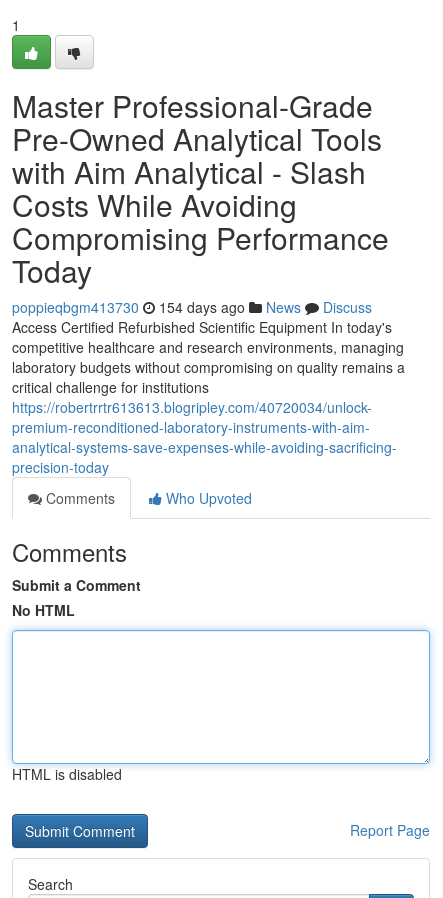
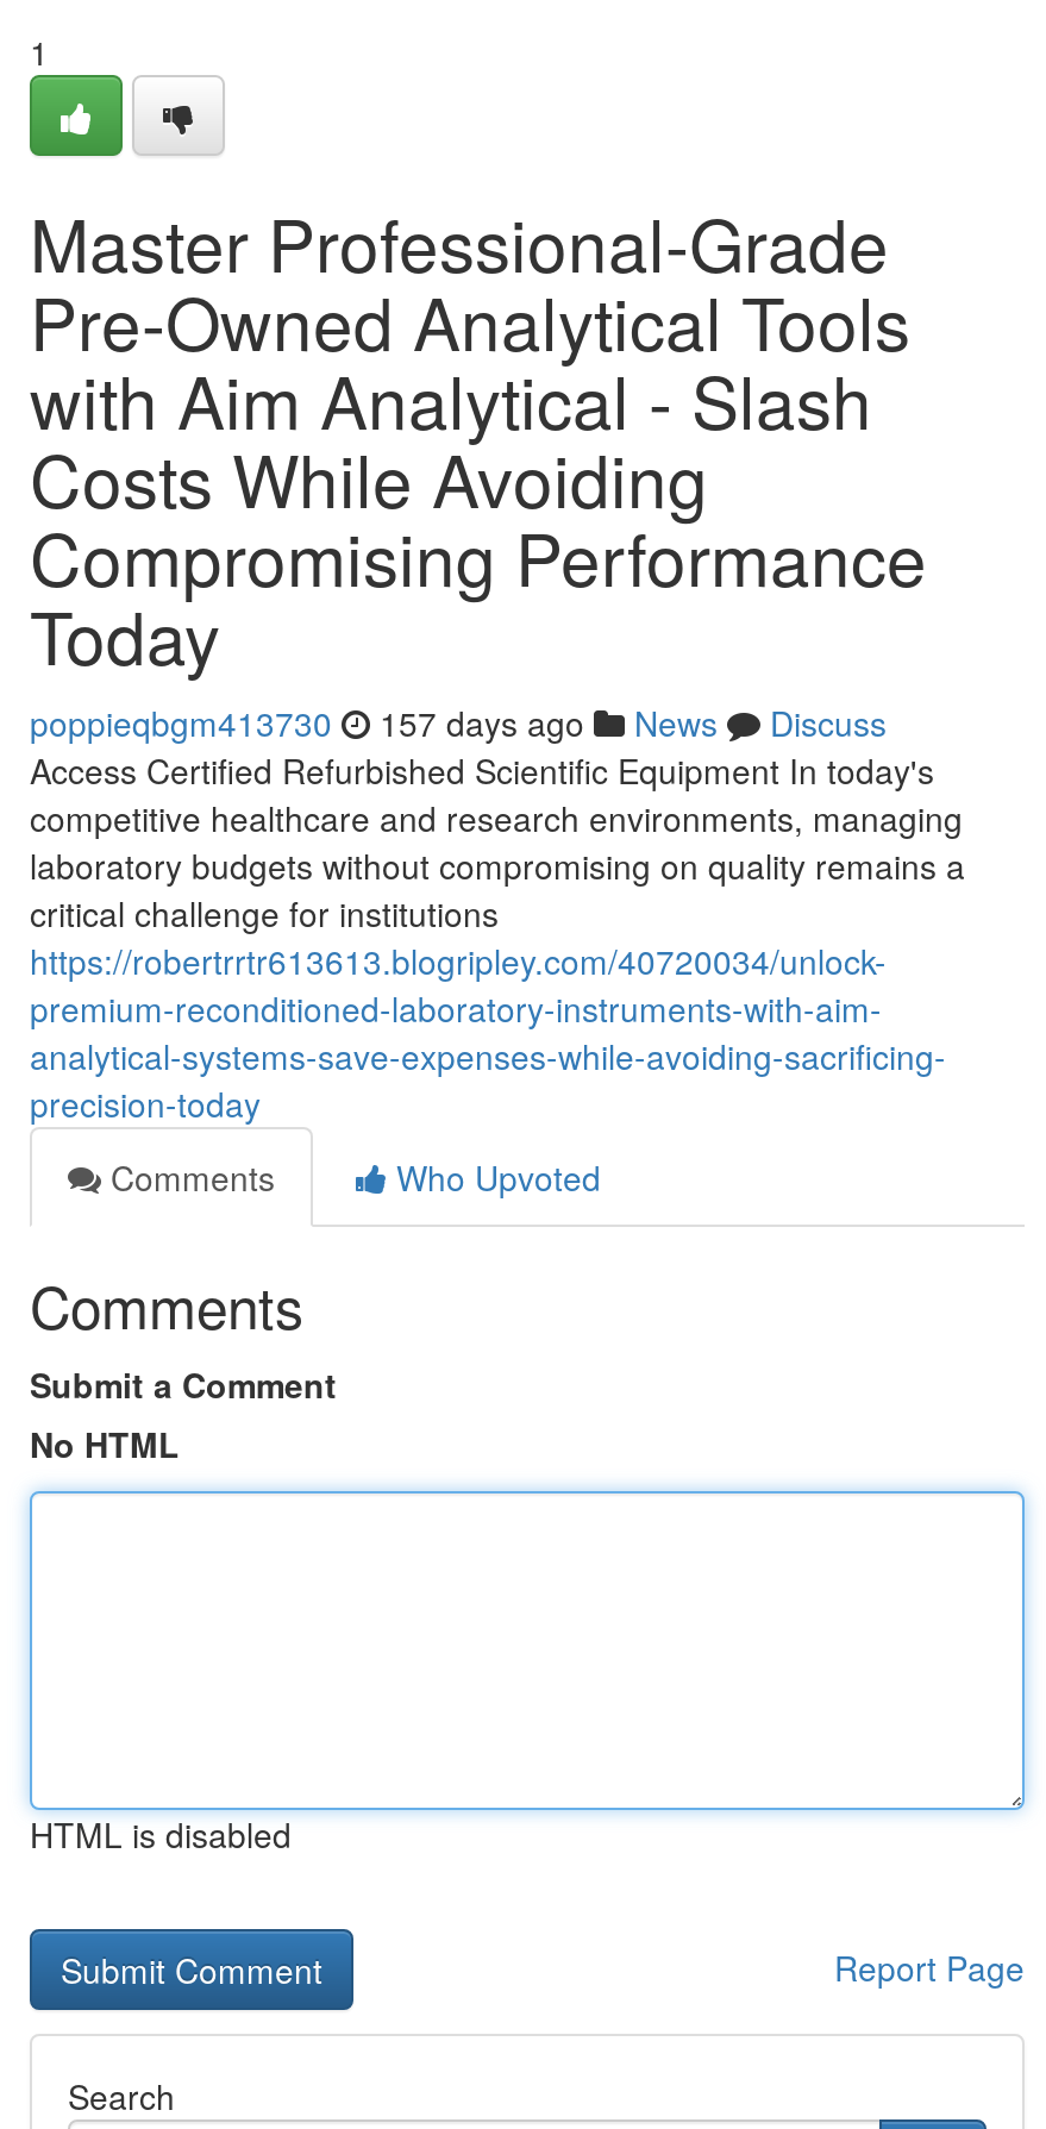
- poppieqbgm413730 154 days ago News Discuss
+ poppieqbgm413730 157 days ago News Discuss
